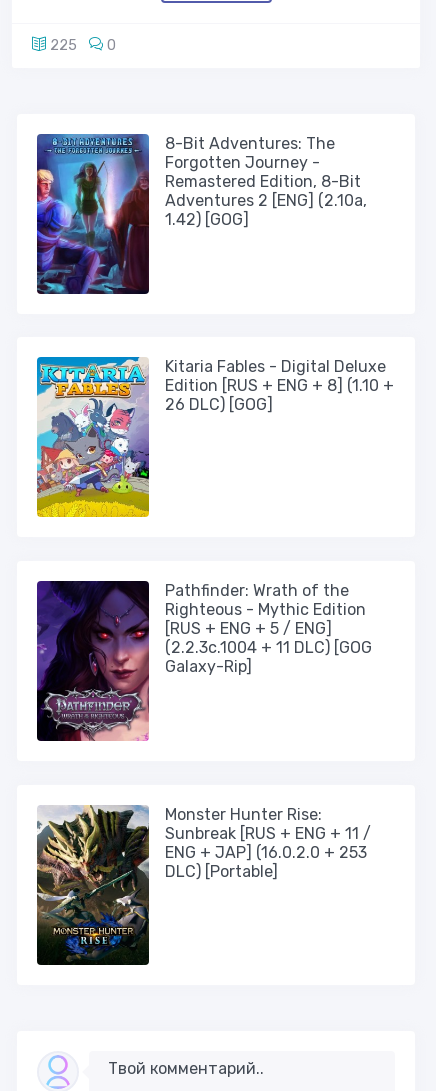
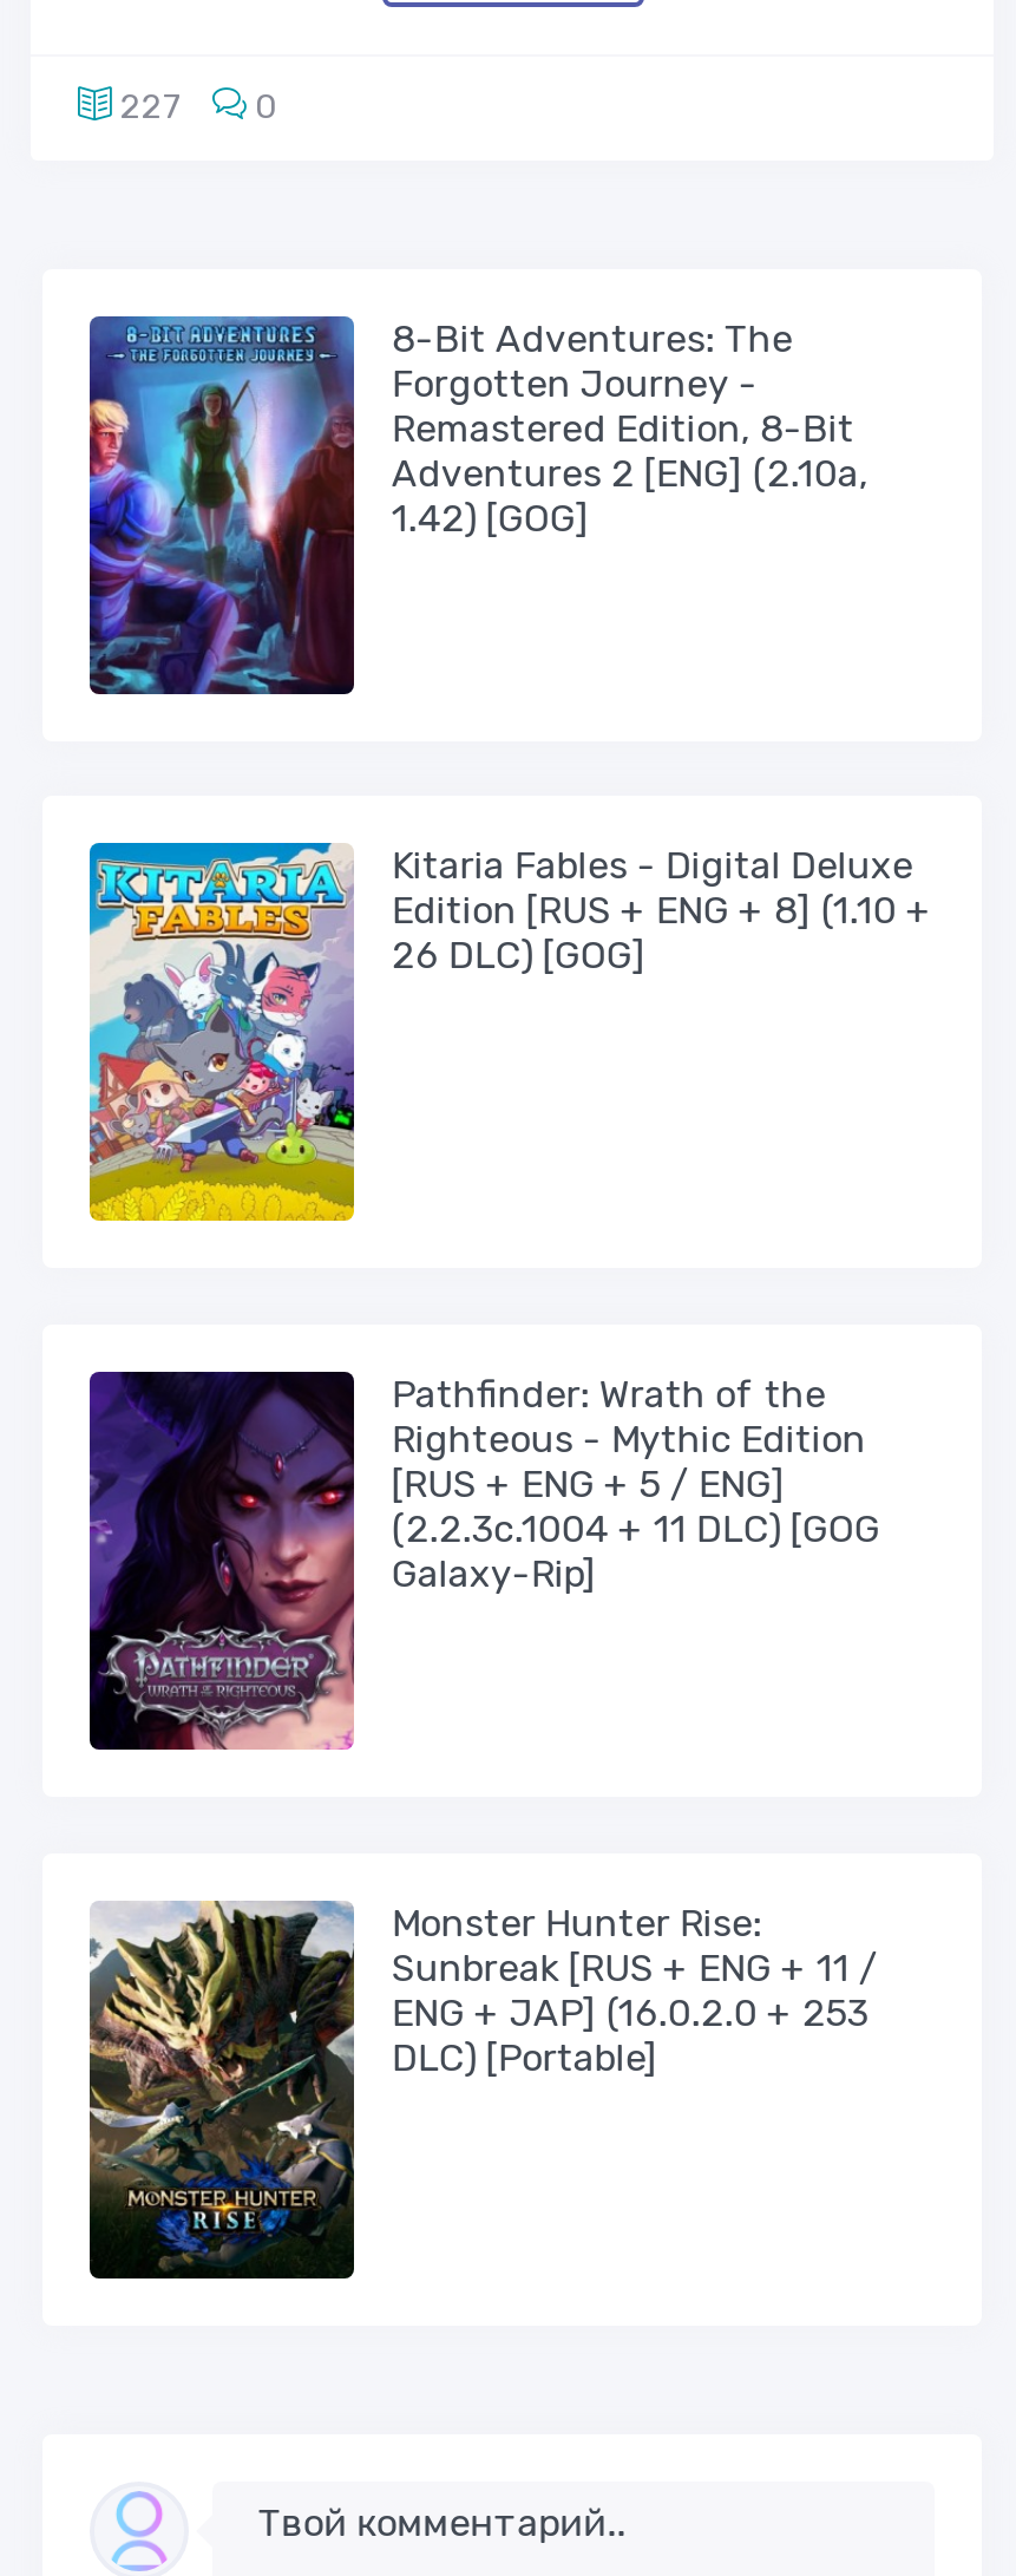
- 225 0
+ 227 0
